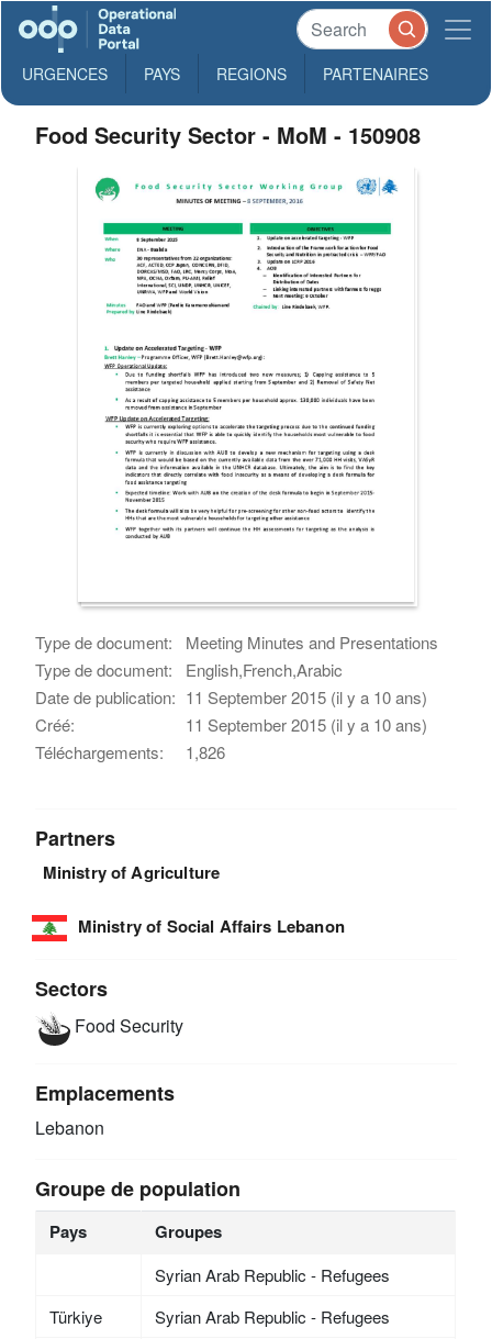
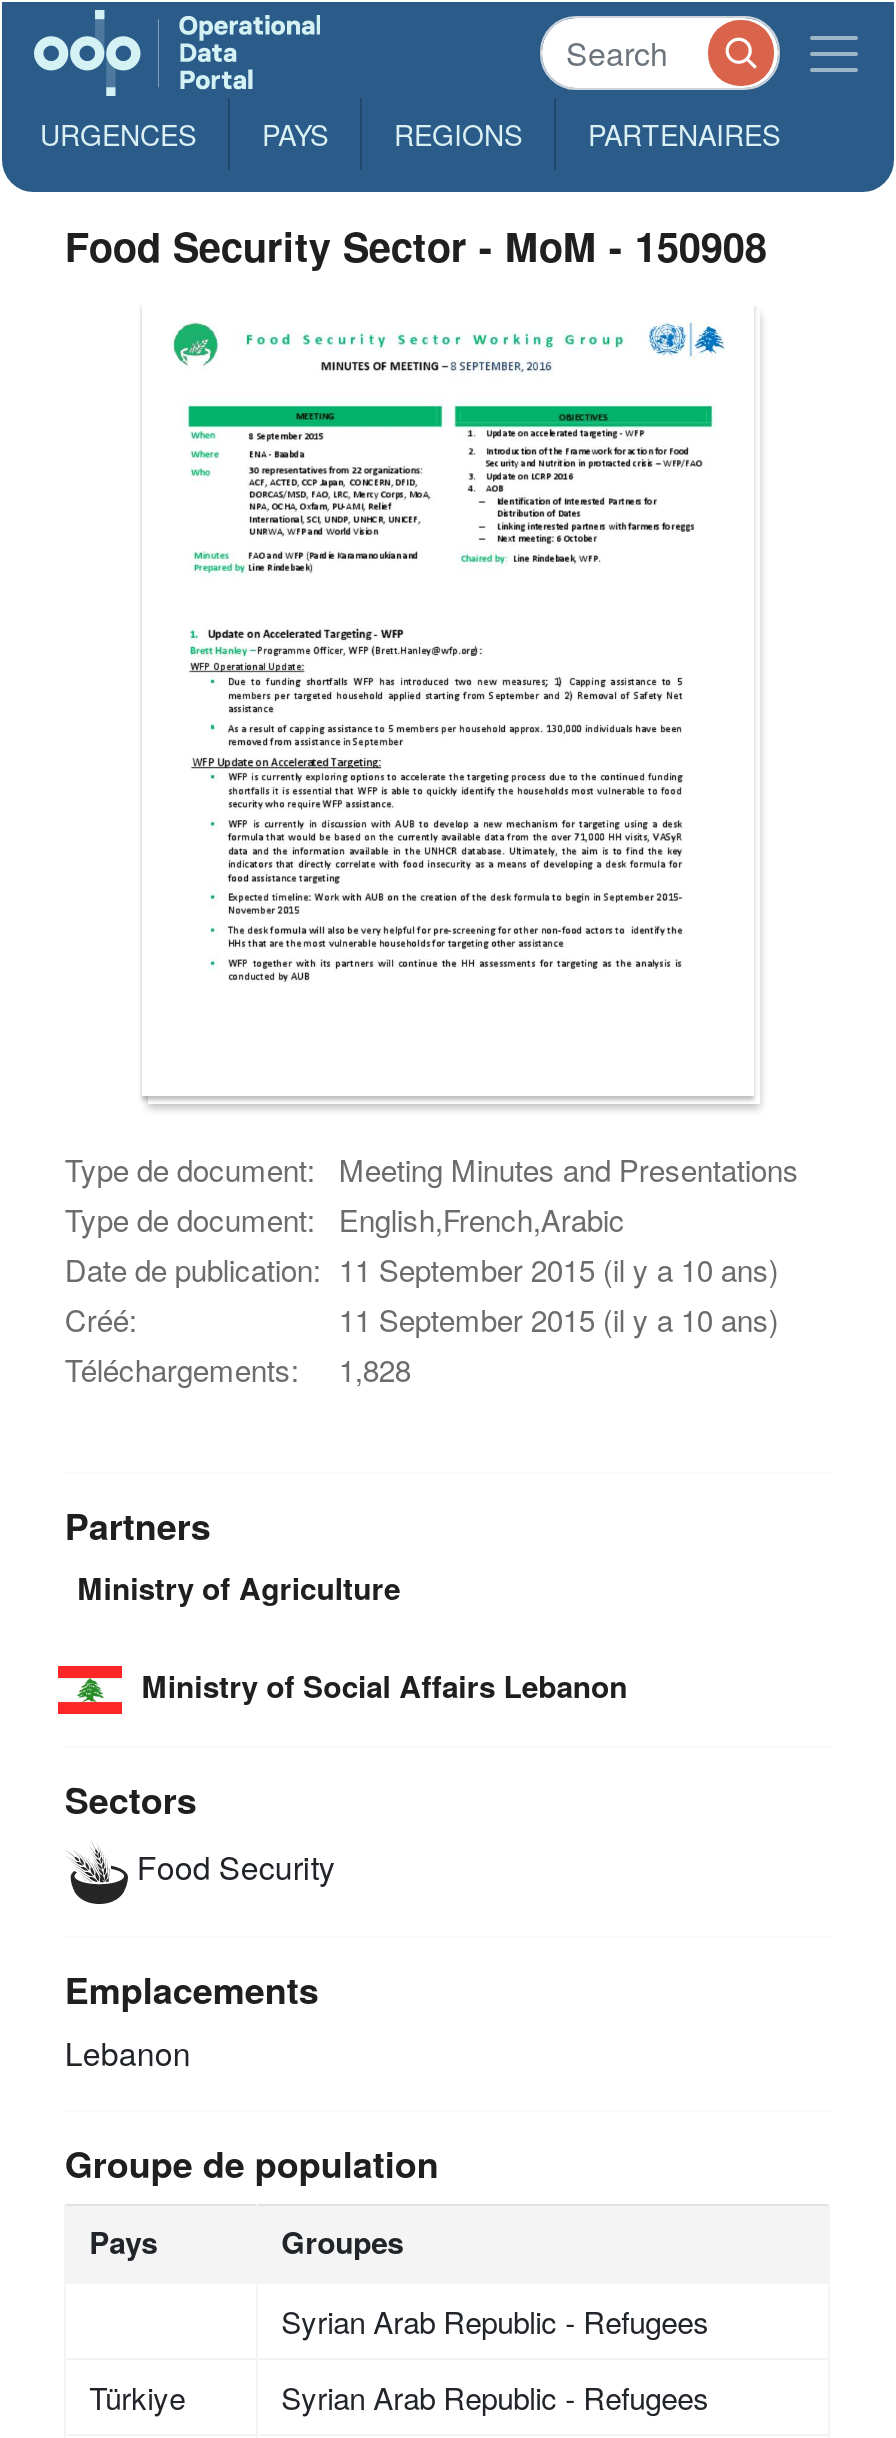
- Téléchargements: 1,826
+ Téléchargements: 1,828
